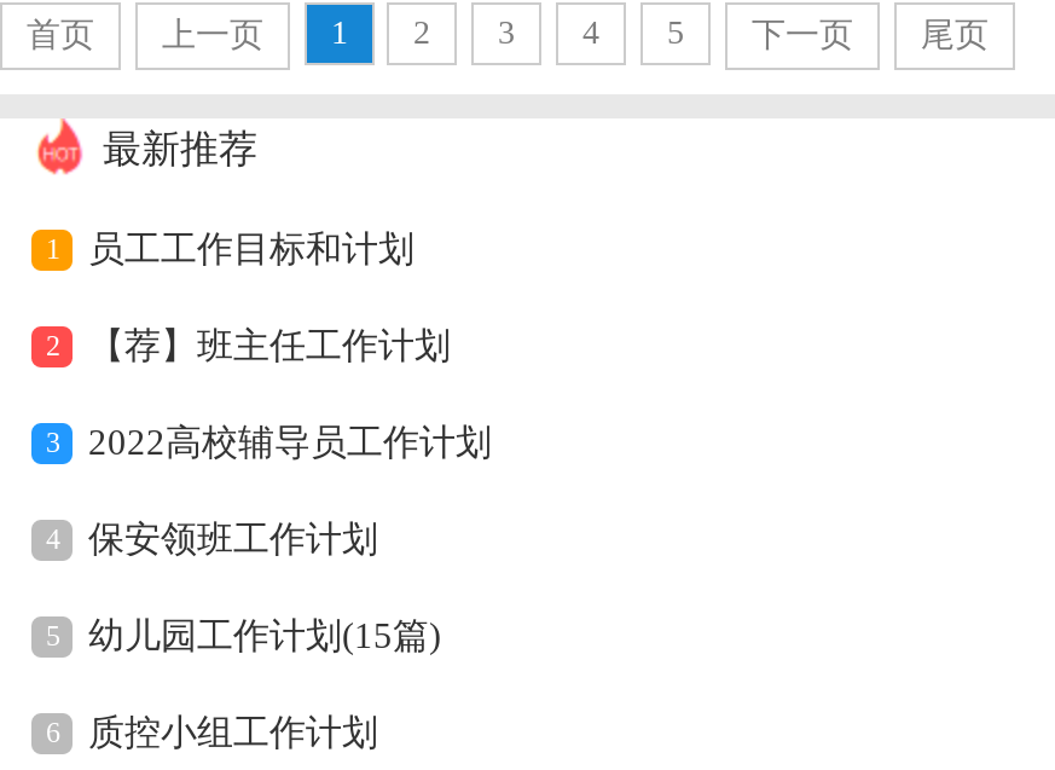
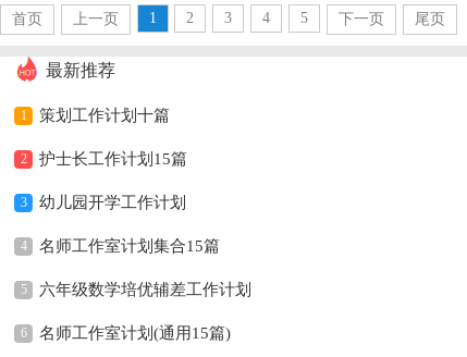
- 员工工作目标和计划
+ 策划工作计划十篇

- 【荐】班主任工作计划
+ 护士长工作计划15篇

- 2022高校辅导员工作计划
+ 幼儿园开学工作计划

- 保安领班工作计划
+ 名师工作室计划集合15篇

- 幼儿园工作计划(15篇)
+ 六年级数学培优辅差工作计划

- 质控小组工作计划
+ 名师工作室计划(通用15篇)
